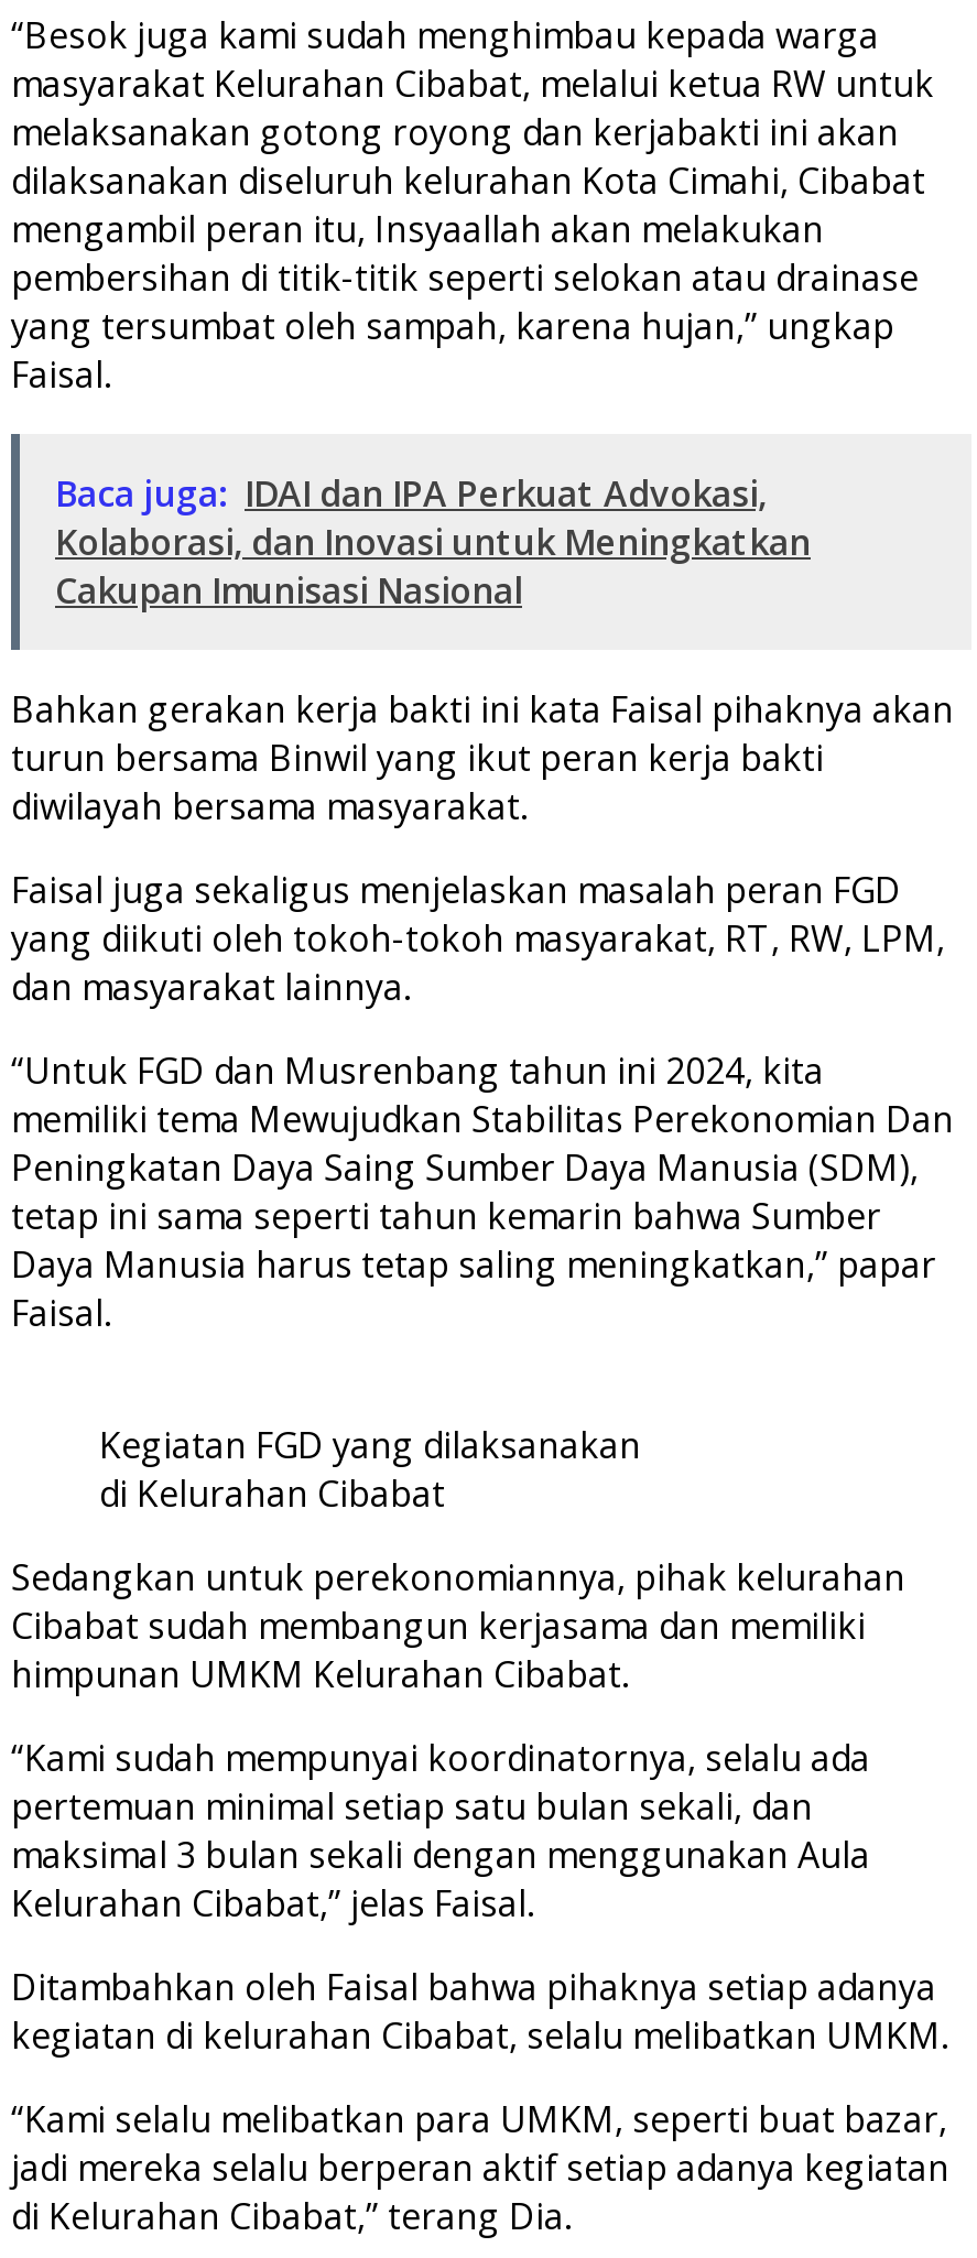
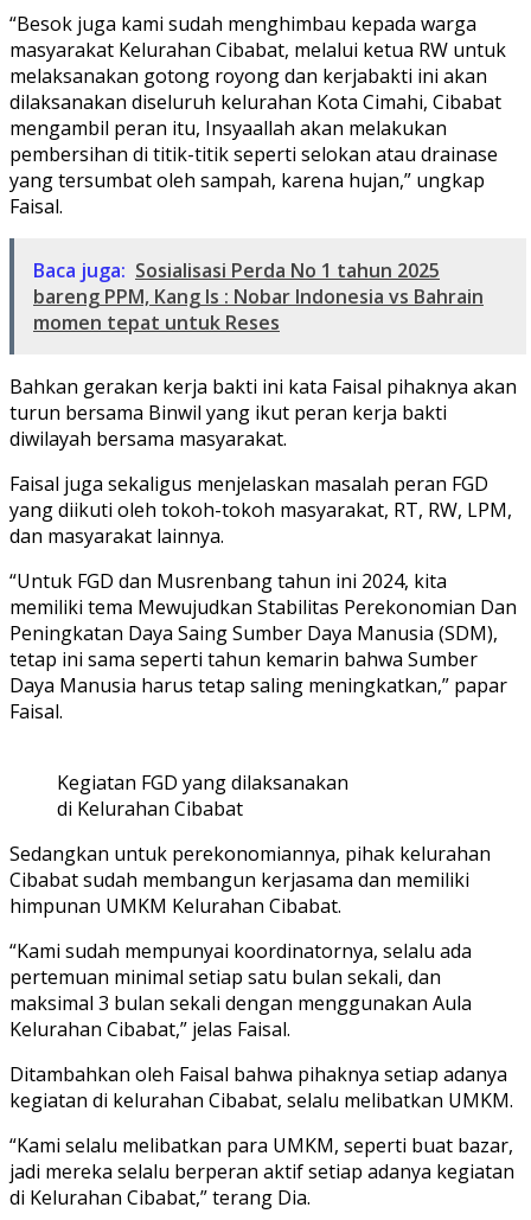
- Baca juga: IDAI dan IPA Perkuat Advokasi,
- Kolaborasi, dan Inovasi untuk Meningkatkan
- Cakupan Imunisasi Nasional
+ Baca juga: Sosialisasi Perda No 1 tahun 2025
+ bareng PPM, Kang Is : Nobar Indonesia vs Bahrain
+ momen tepat untuk Reses
